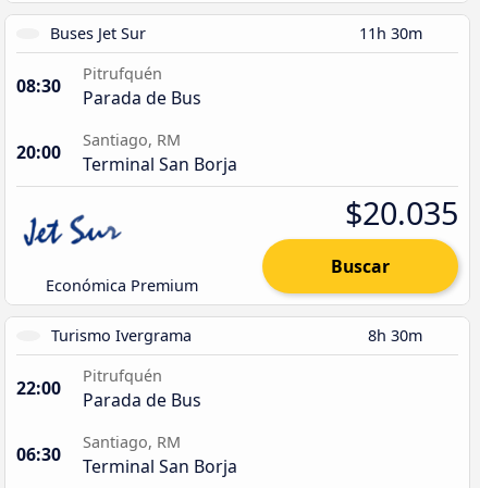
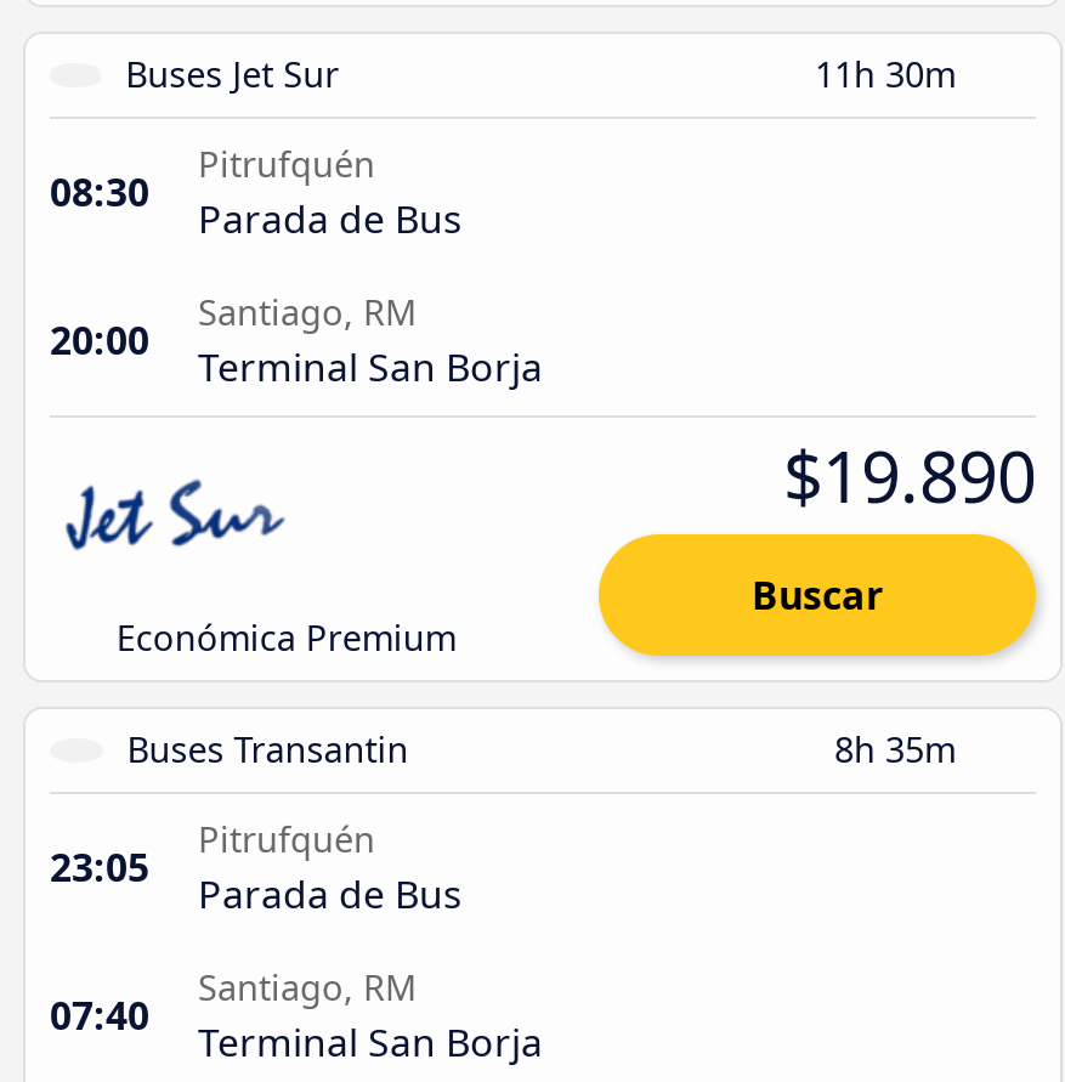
- $20.035
+ $19.890

- Turismo Ivergrama
- 8h 30m
+ Buses Transantin
+ 8h 35m

- 22:00 Parada de Bus
+ 23:05 Parada de Bus

- 06:30 Terminal San Borja
+ 07:40 Terminal San Borja
